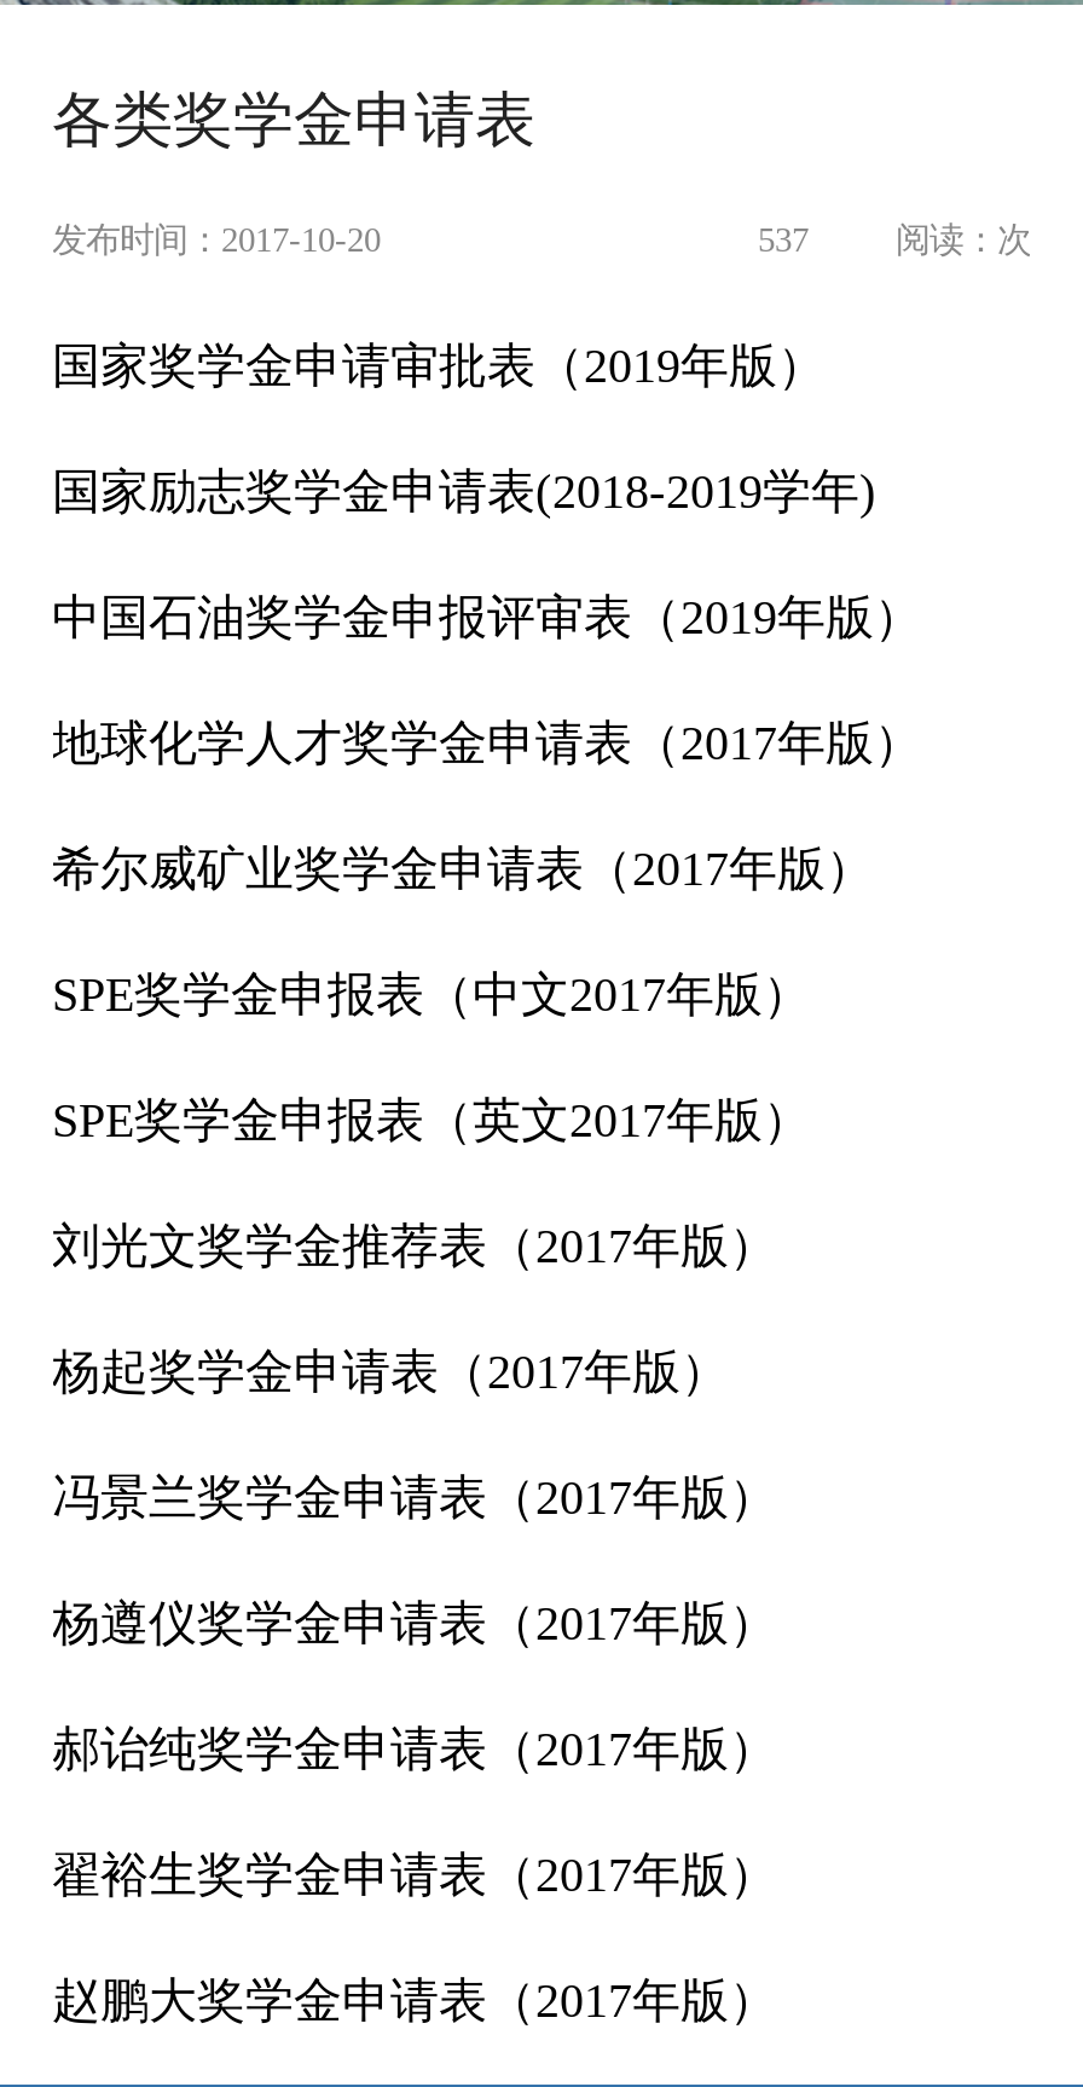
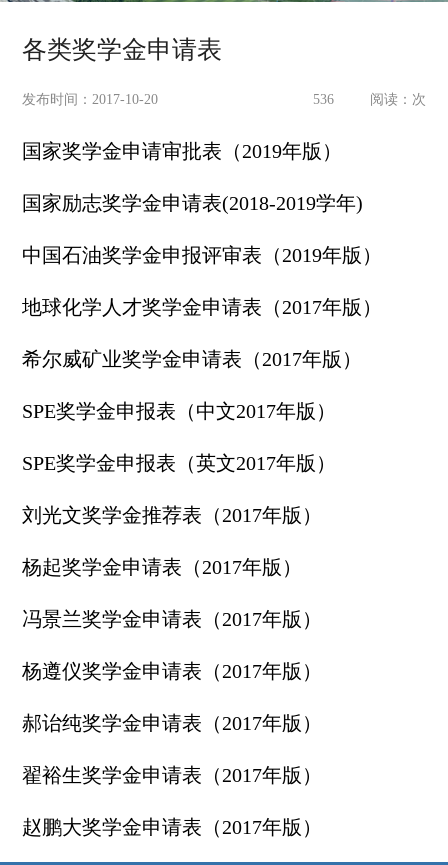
- 537 阅读： 次
+ 536 阅读： 次
